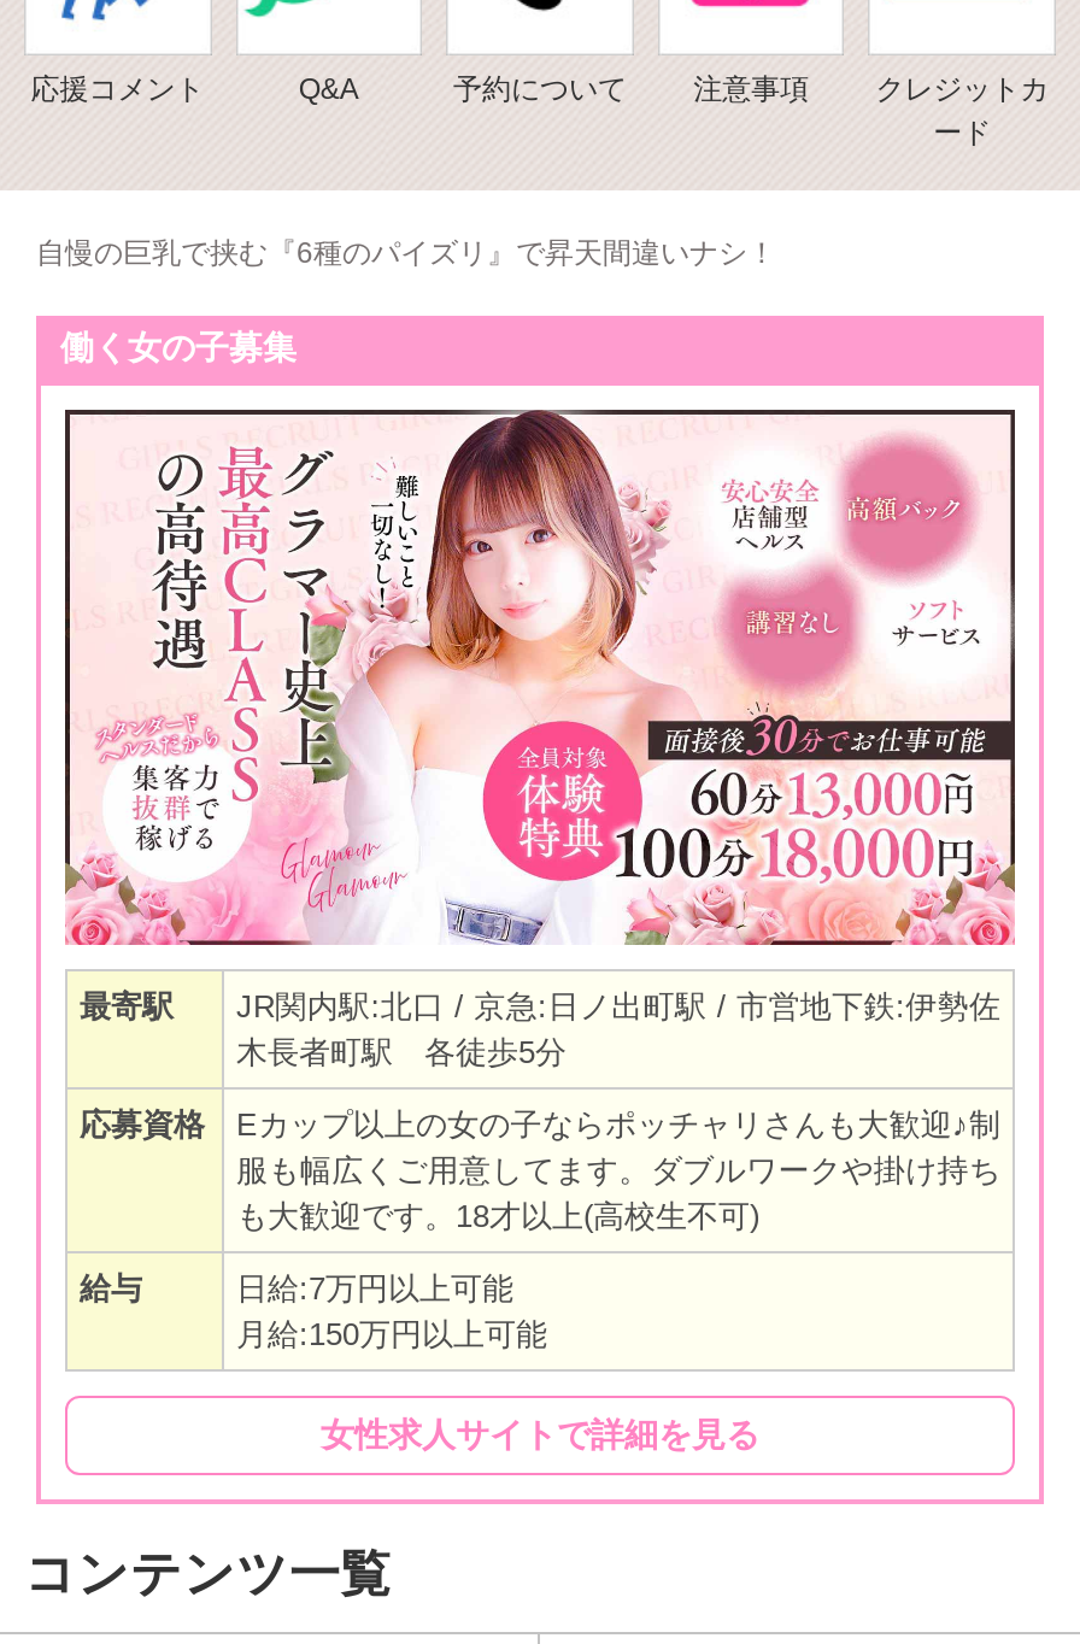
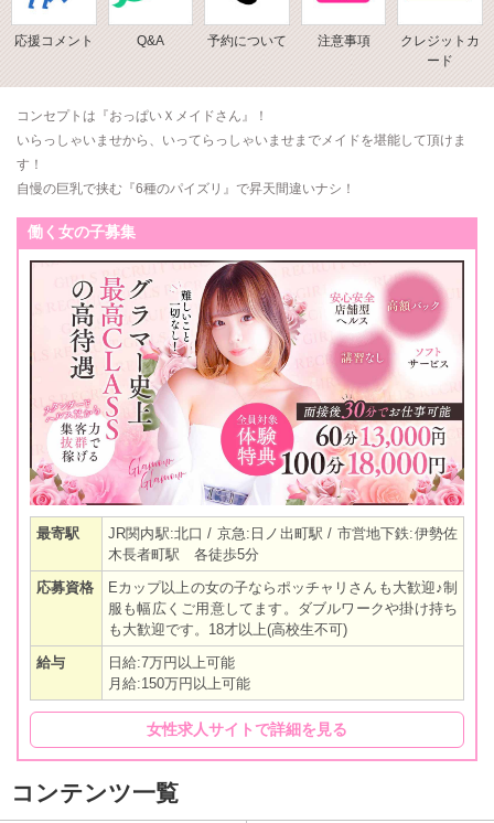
+ コンセプトは『おっぱいＸメイドさん』！
+ いらっしゃいませから、いってらっしゃいませまでメイドを堪能して頂けま
+ す！
